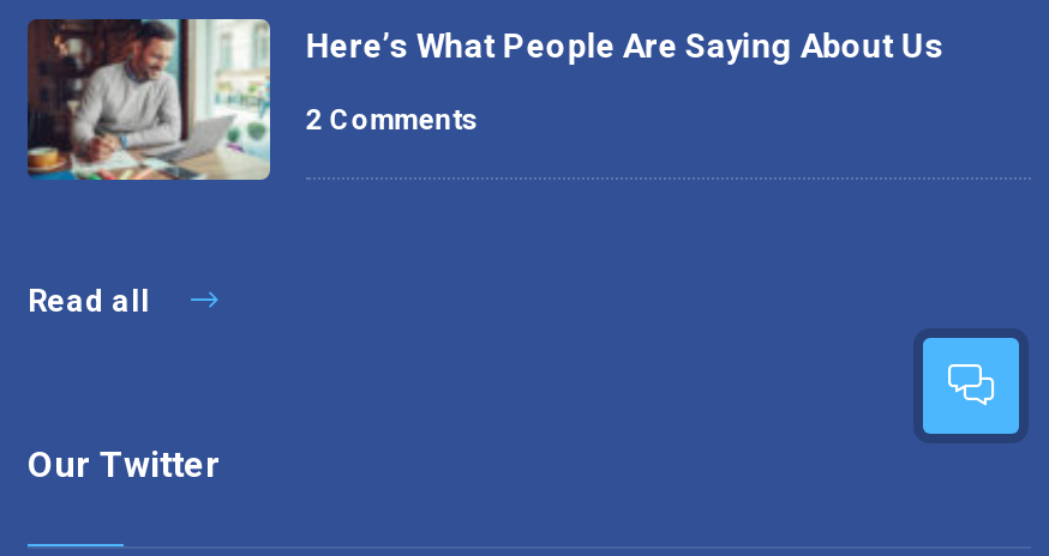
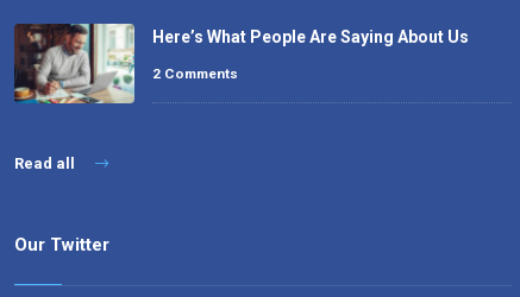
- [image]
